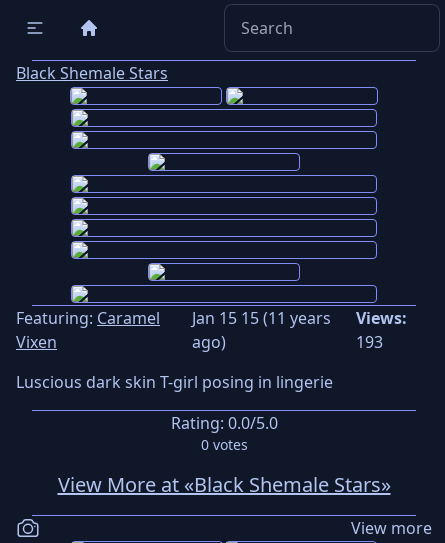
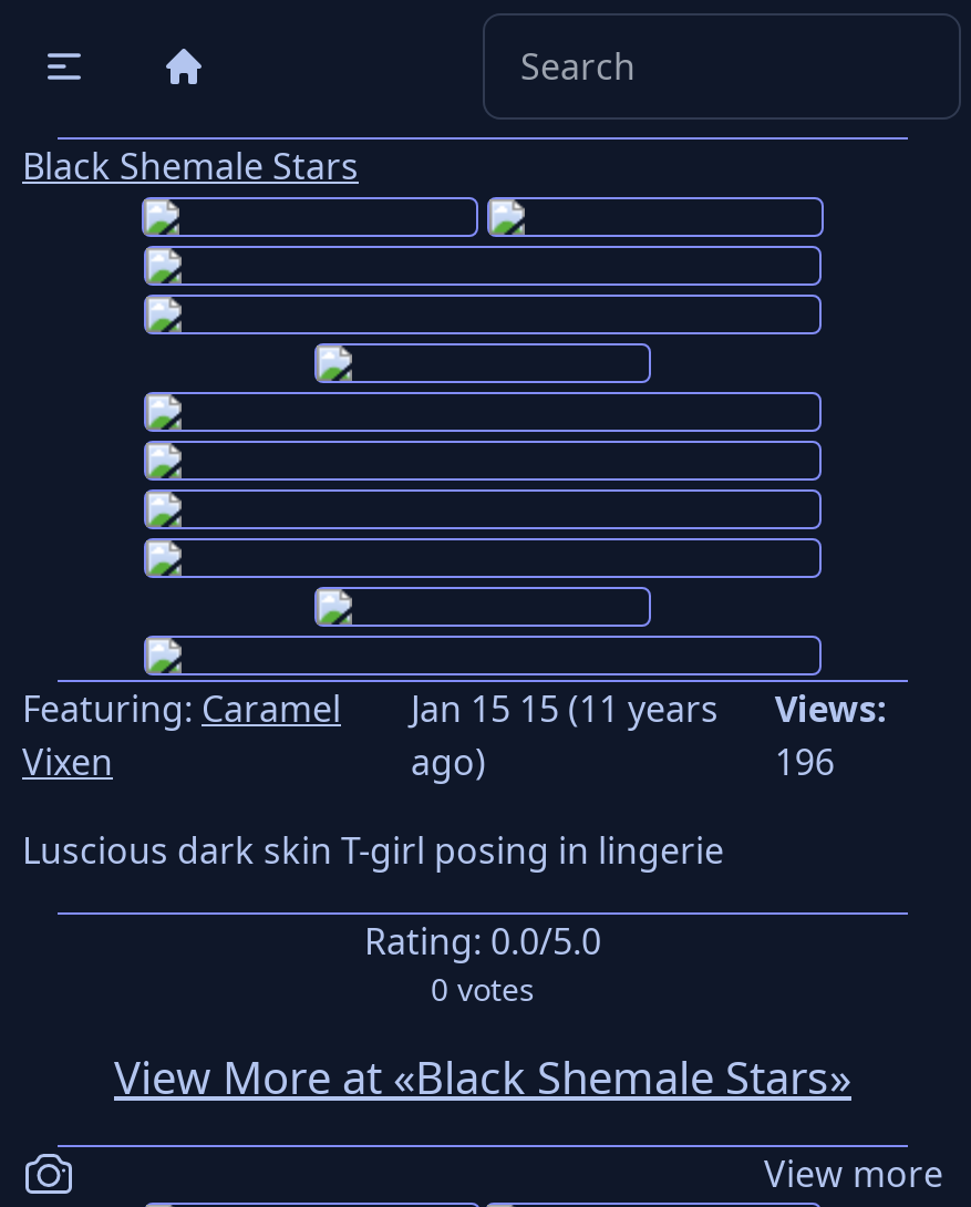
- 193
+ 196
